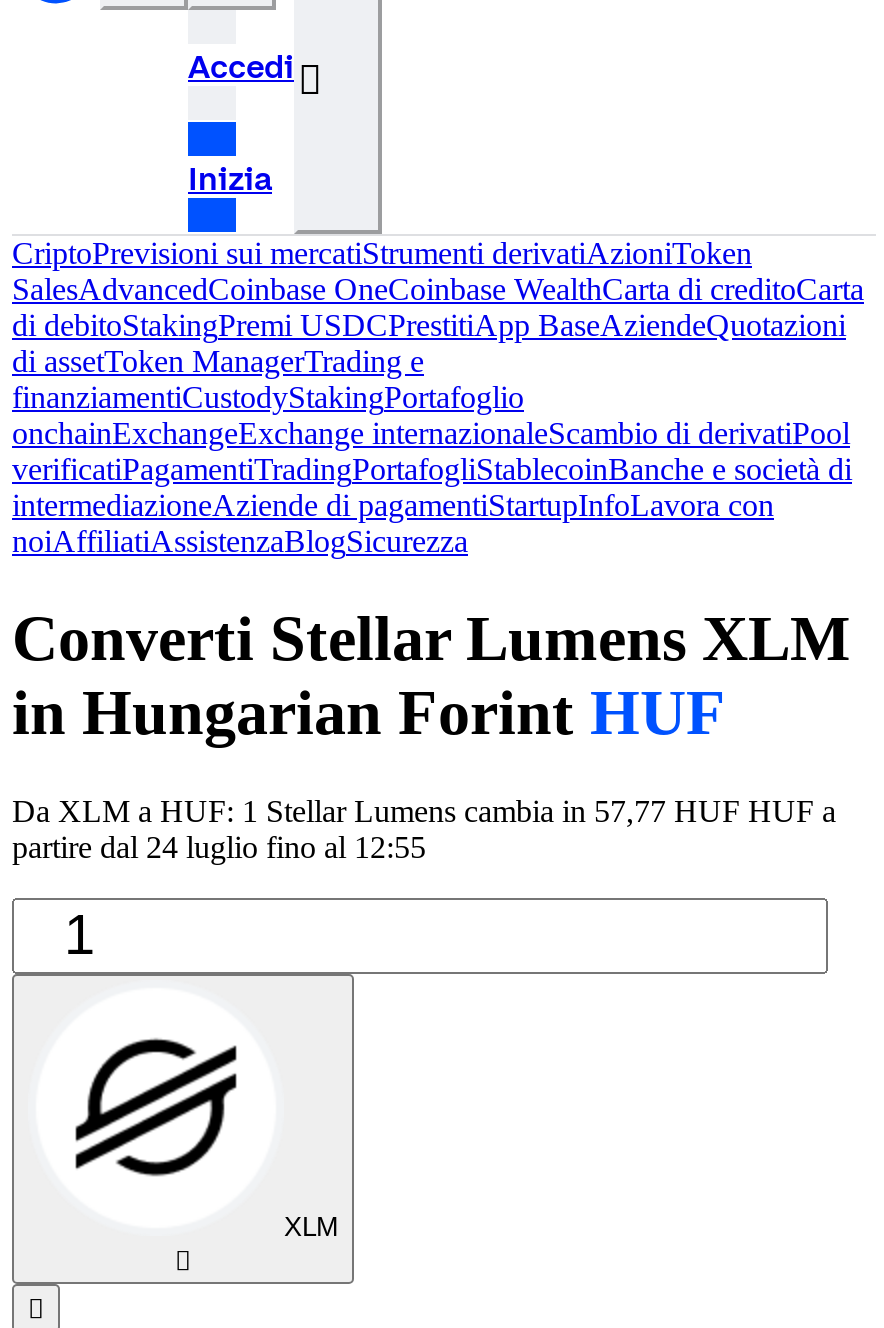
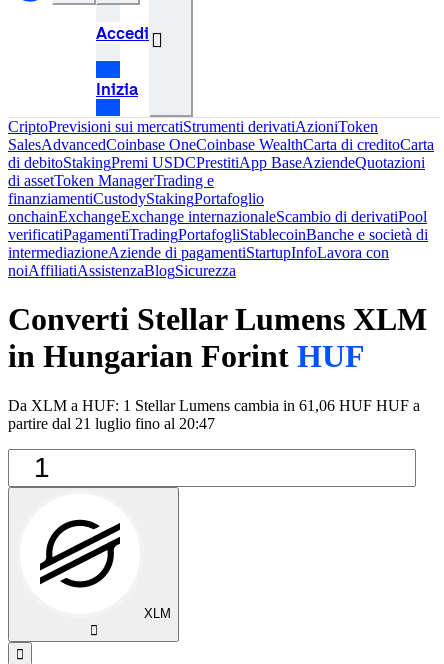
- Da XLM a HUF: 1 Stellar Lumens cambia in 57,77 HUF HUF a
+ Da XLM a HUF: 1 Stellar Lumens cambia in 61,06 HUF HUF a

- partire dal 24 luglio fino al 12:55
+ partire dal 21 luglio fino al 20:47
